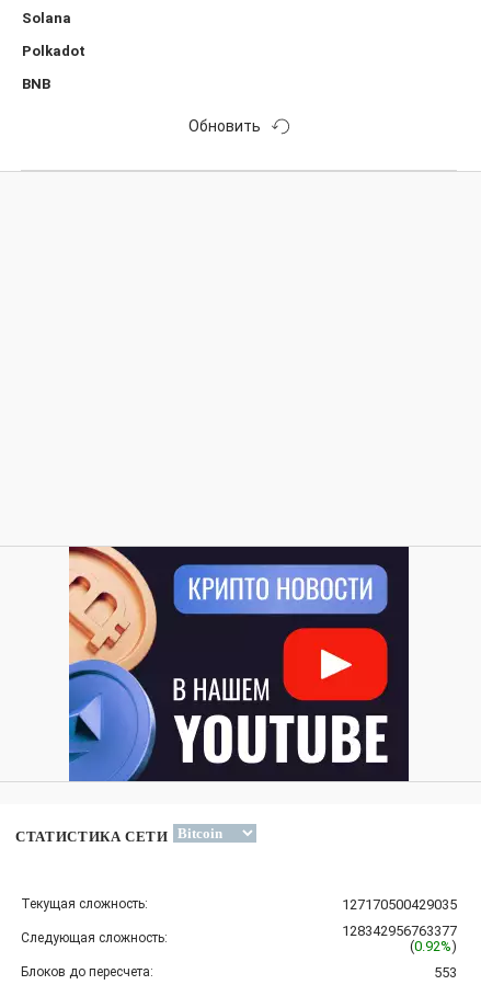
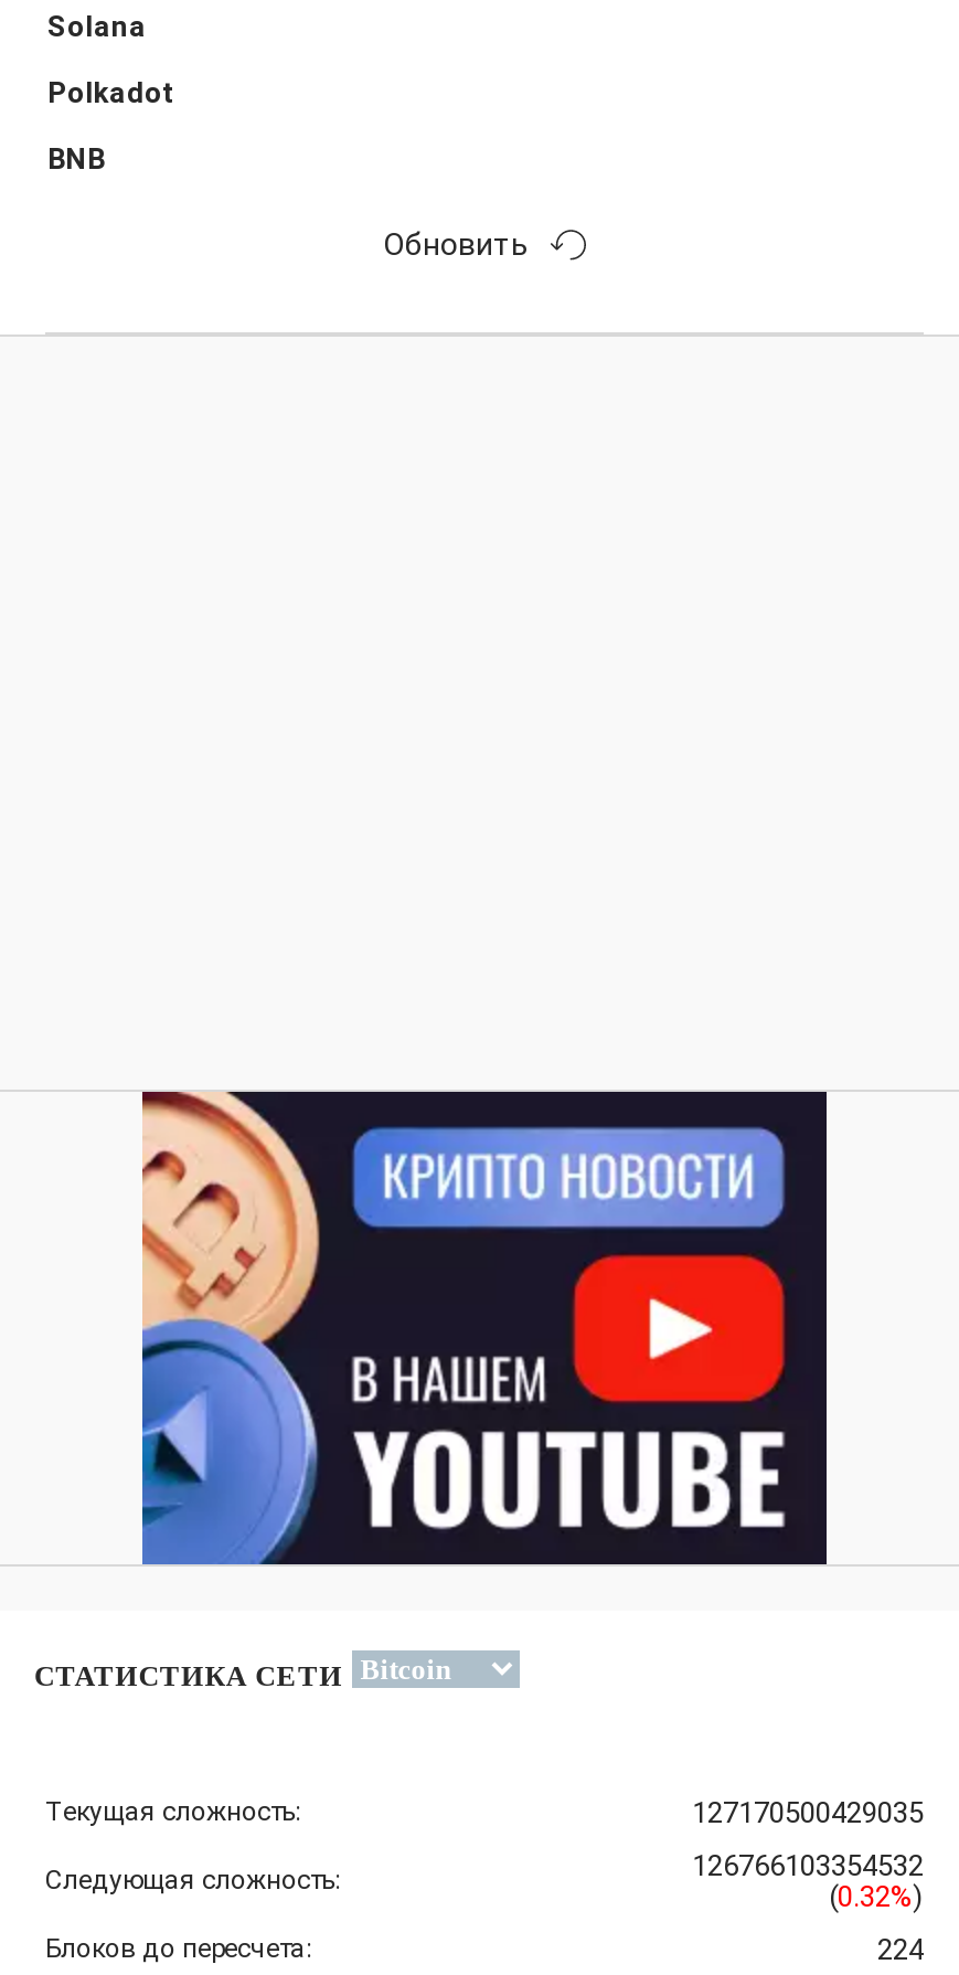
- 128342956763377
+ 126766103354532

- (0.92%)
+ (0.32%)

- 553
+ 224
